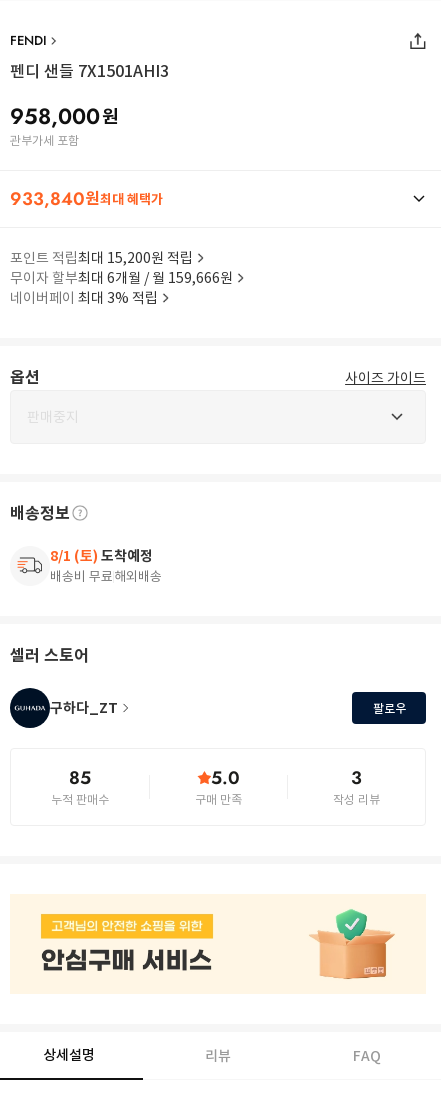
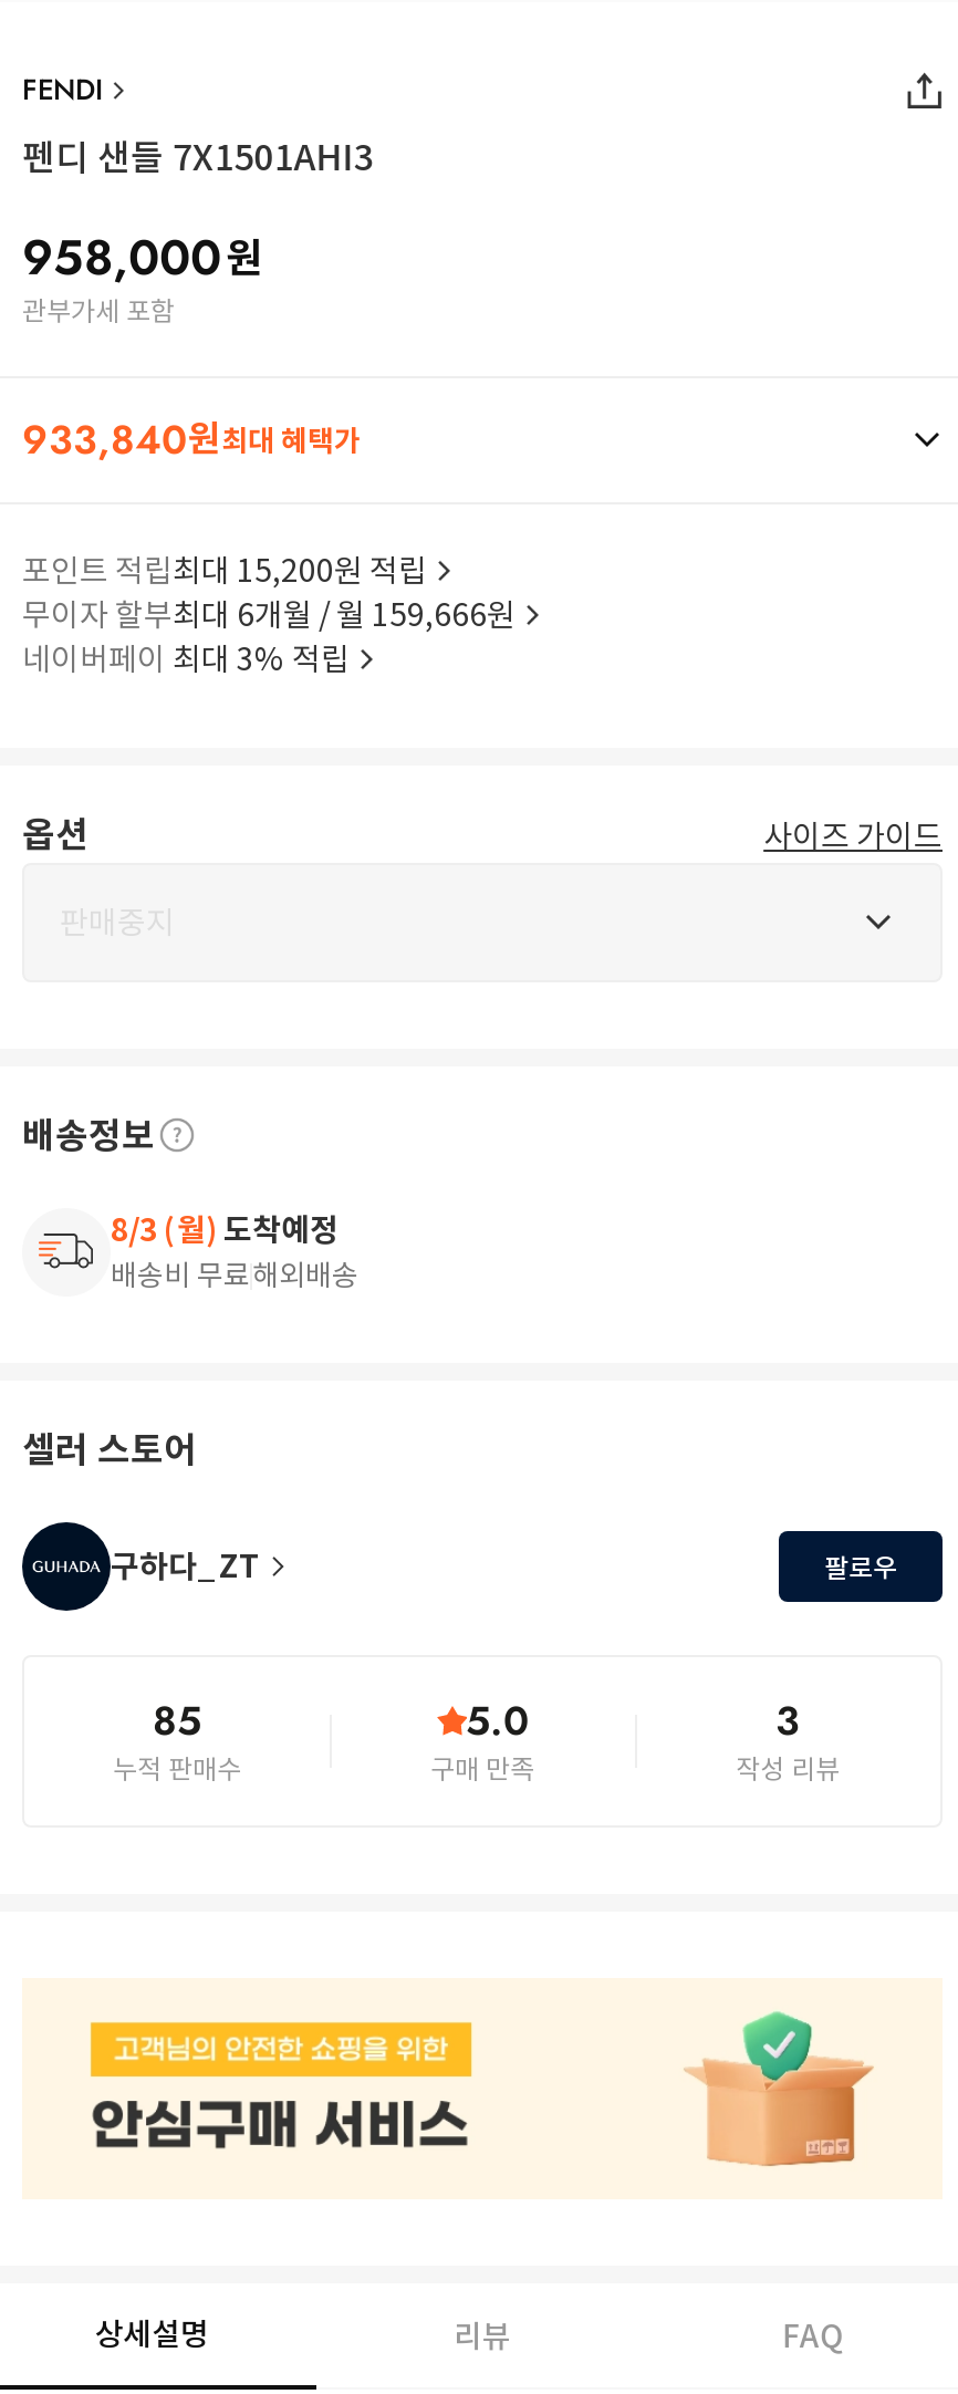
- 8/1 (토) 도착예정
+ 8/3 (월) 도착예정
